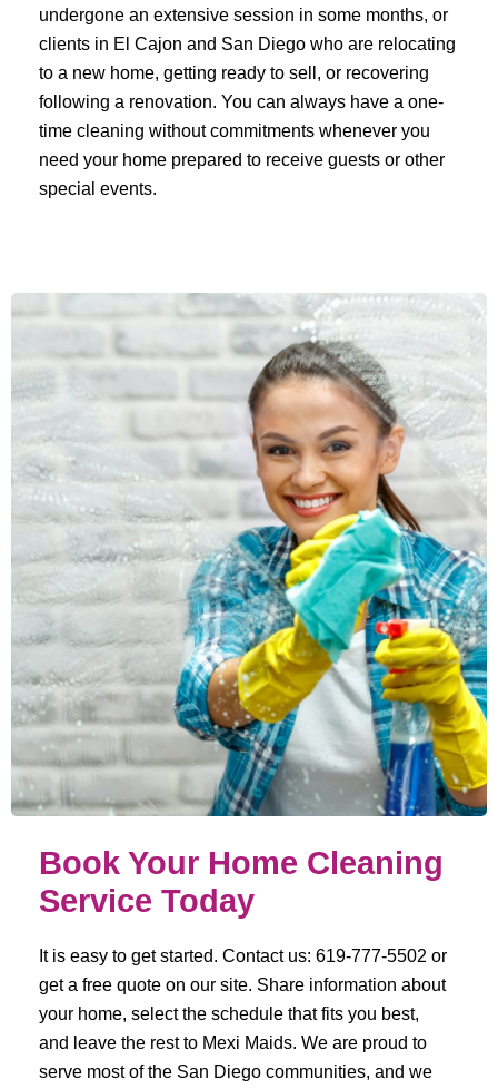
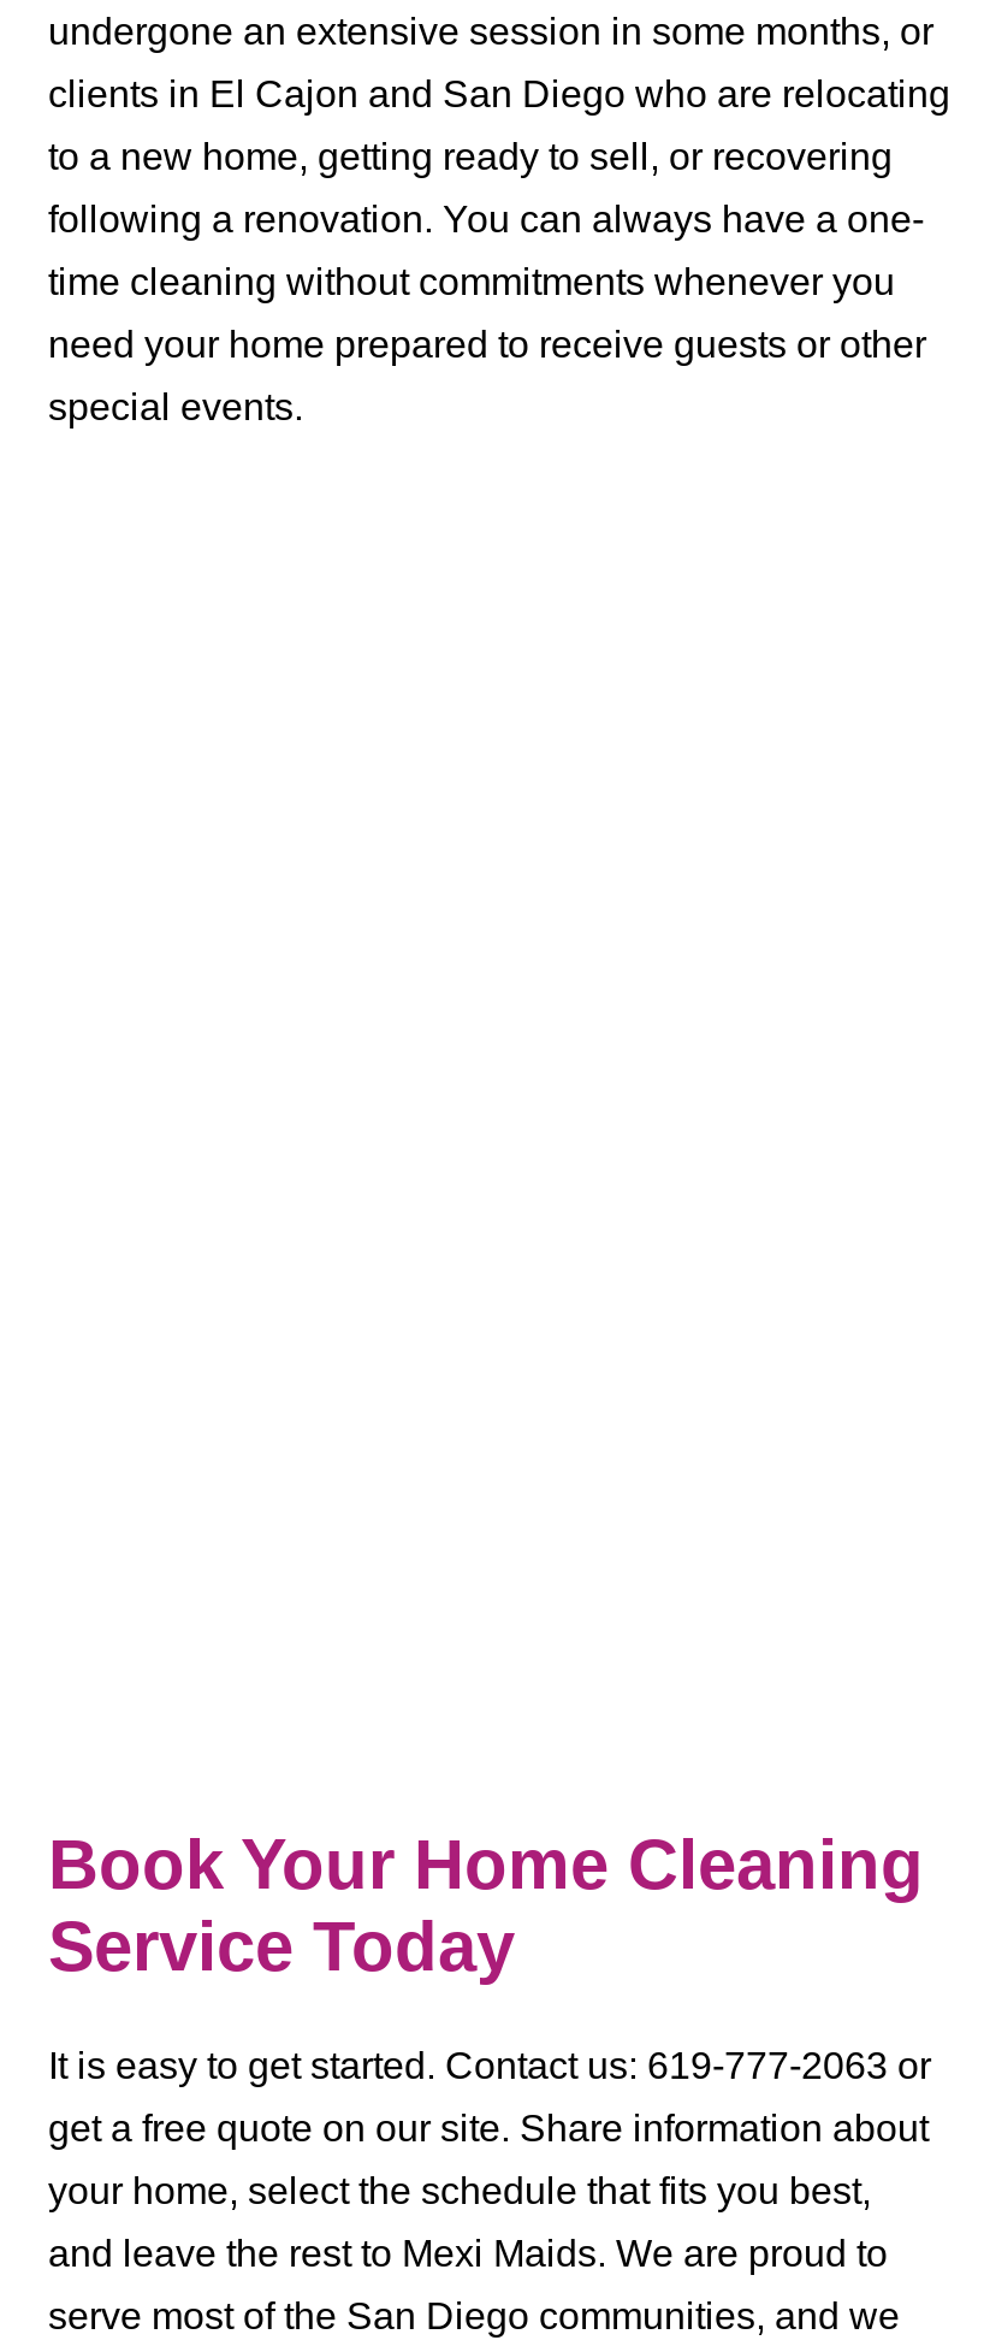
- [image]

- It is easy to get started. Contact us: 619-777-5502 or
+ It is easy to get started. Contact us: 619-777-2063 or
